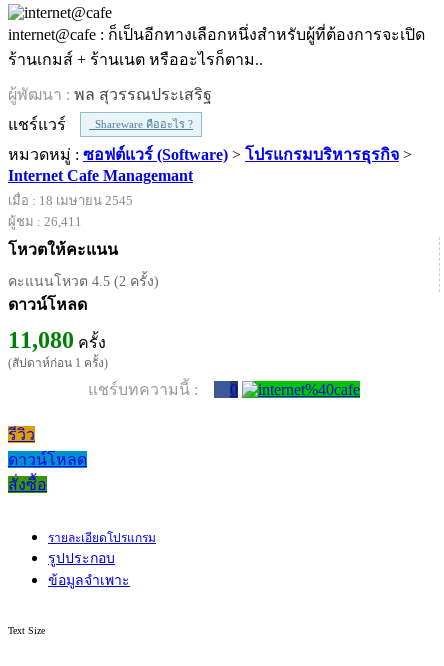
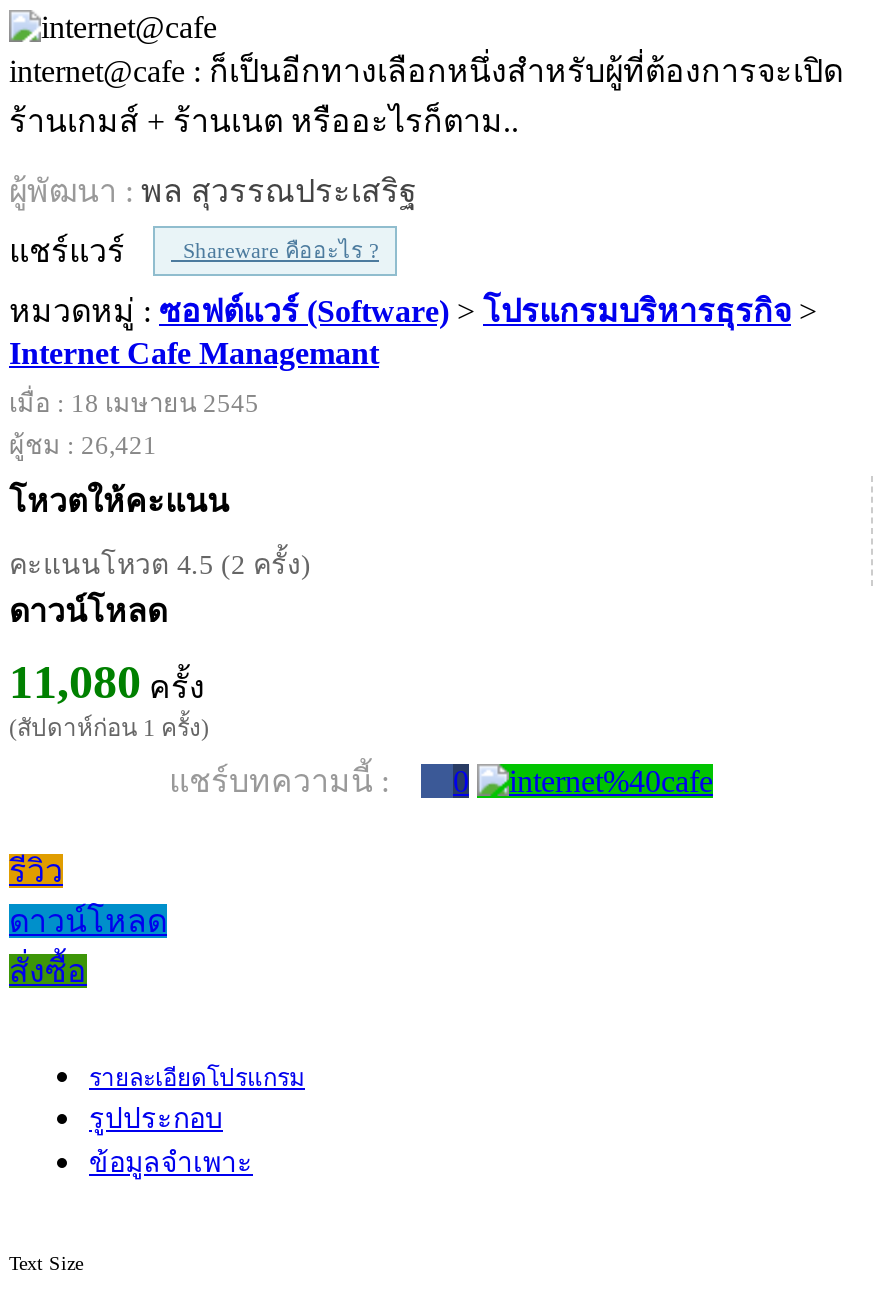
- ผู้ชม : 26,411
+ ผู้ชม : 26,421
